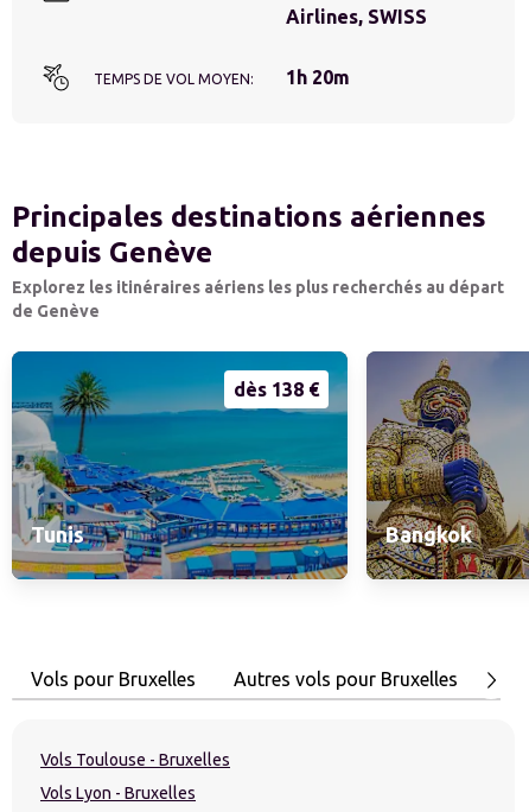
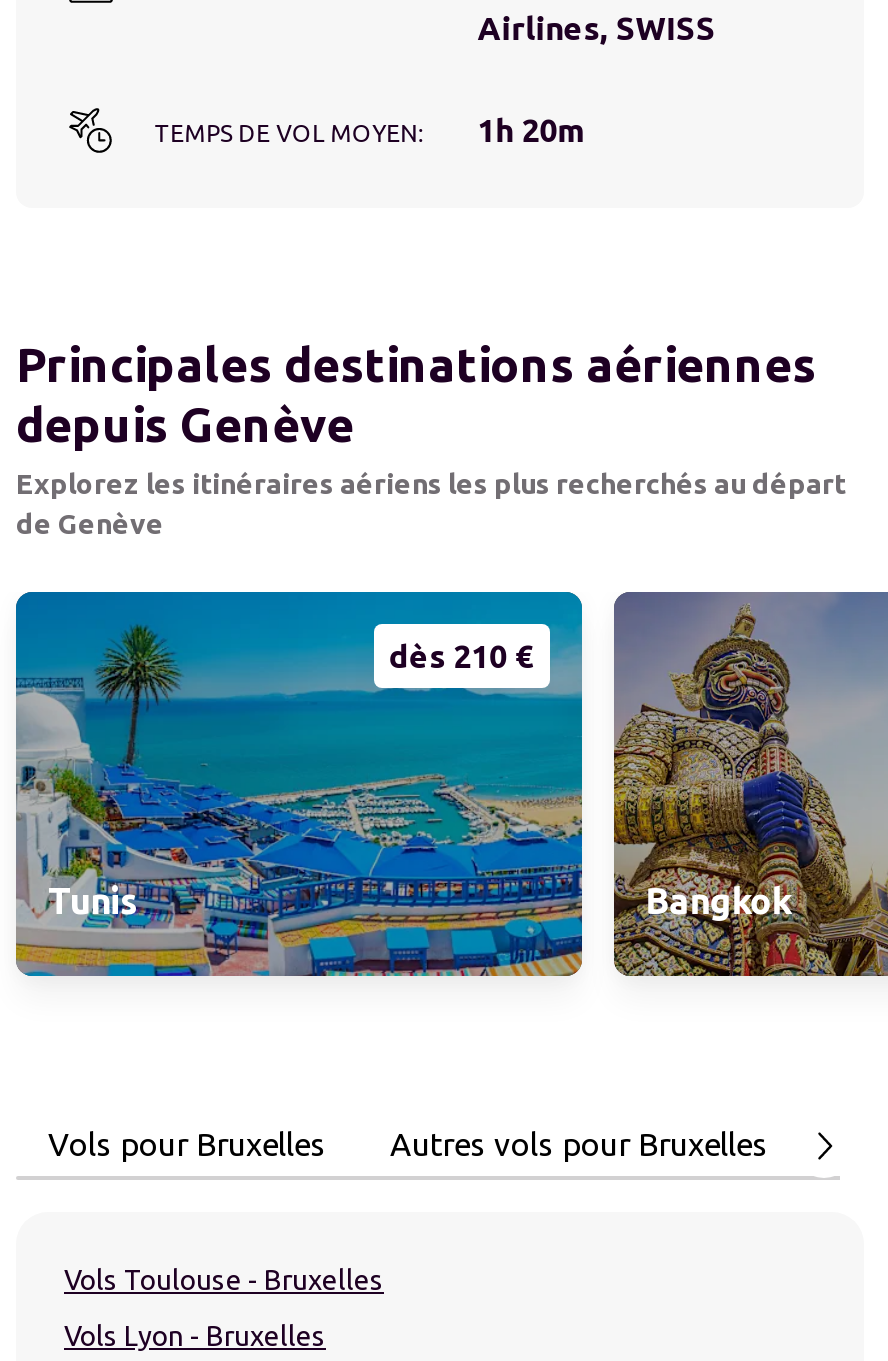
- dès 138 €
+ dès 210 €
